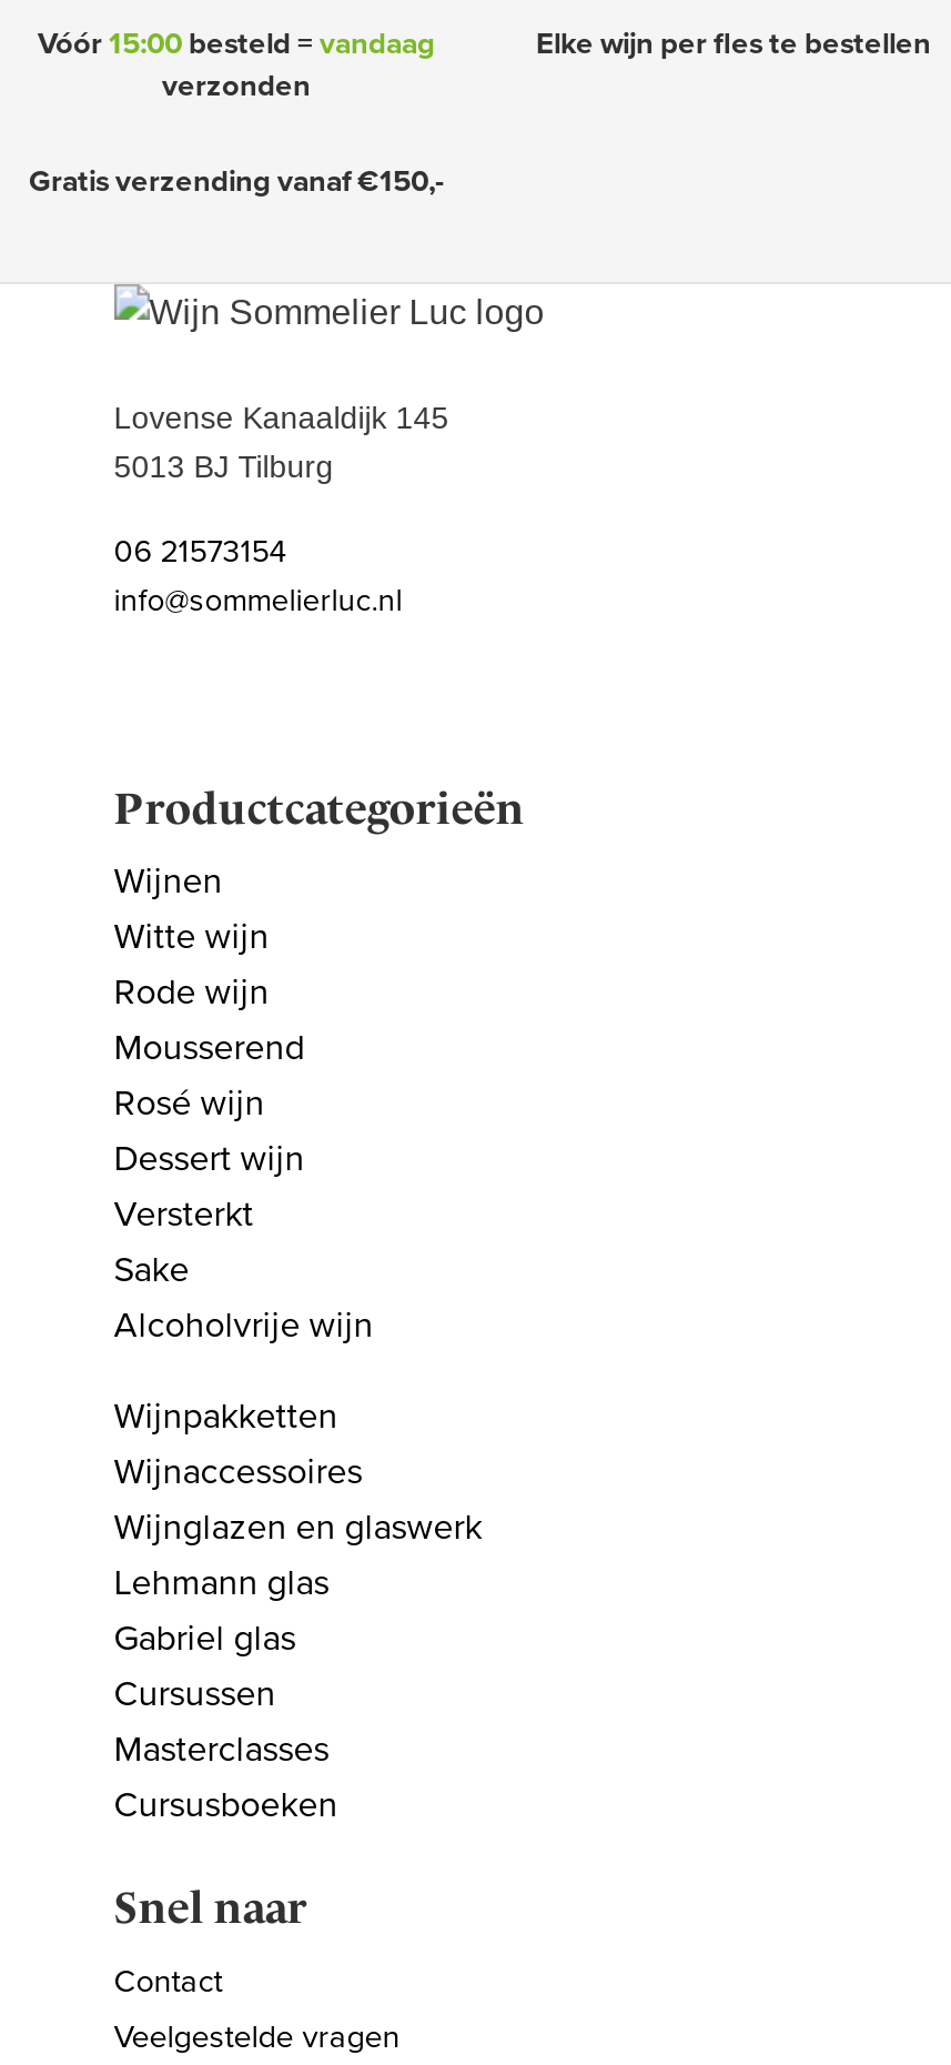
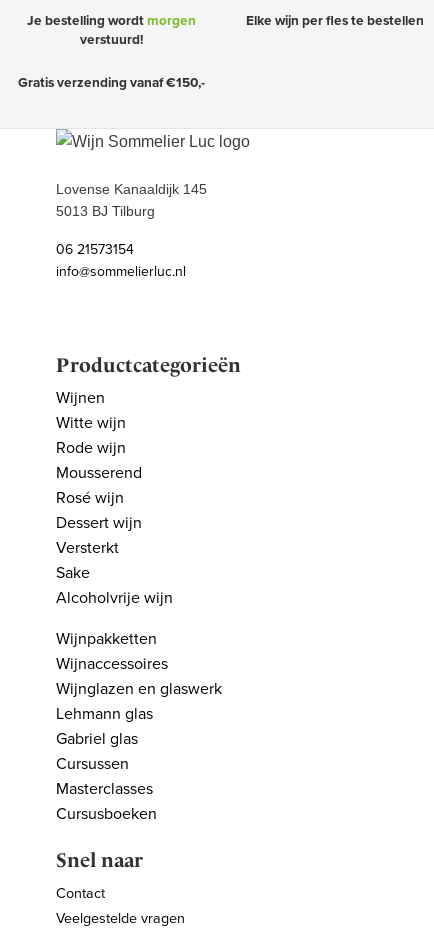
- Vóór 15:00 besteld = vandaag
- verzonden
+ Je bestelling wordt morgen
+ verstuurd!
